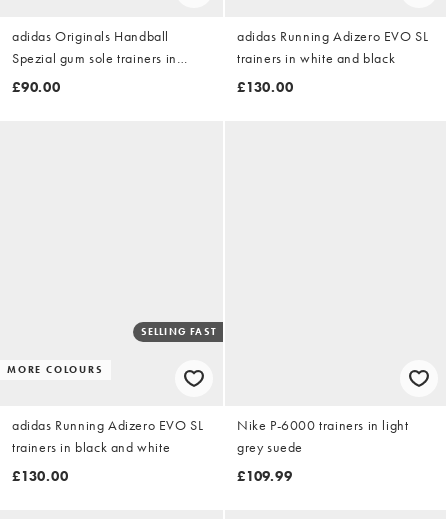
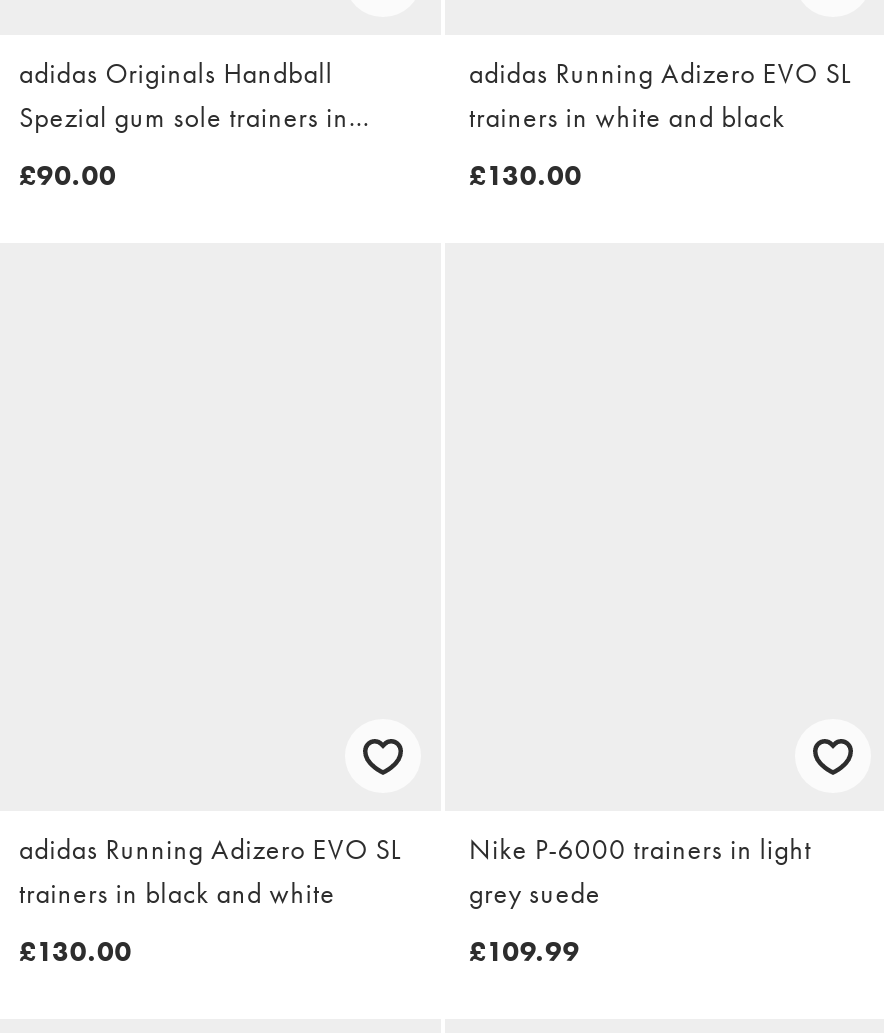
- SELLING FAST

- MORE COLOURS
